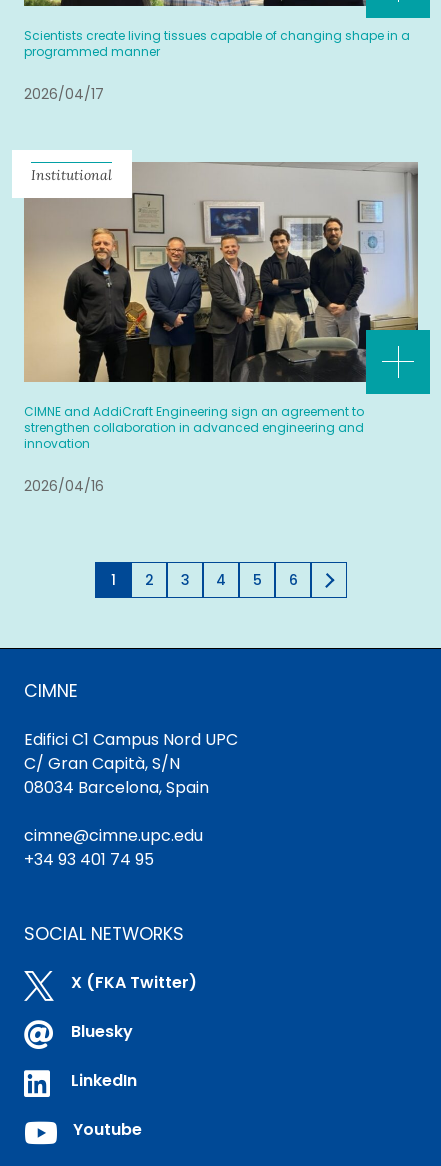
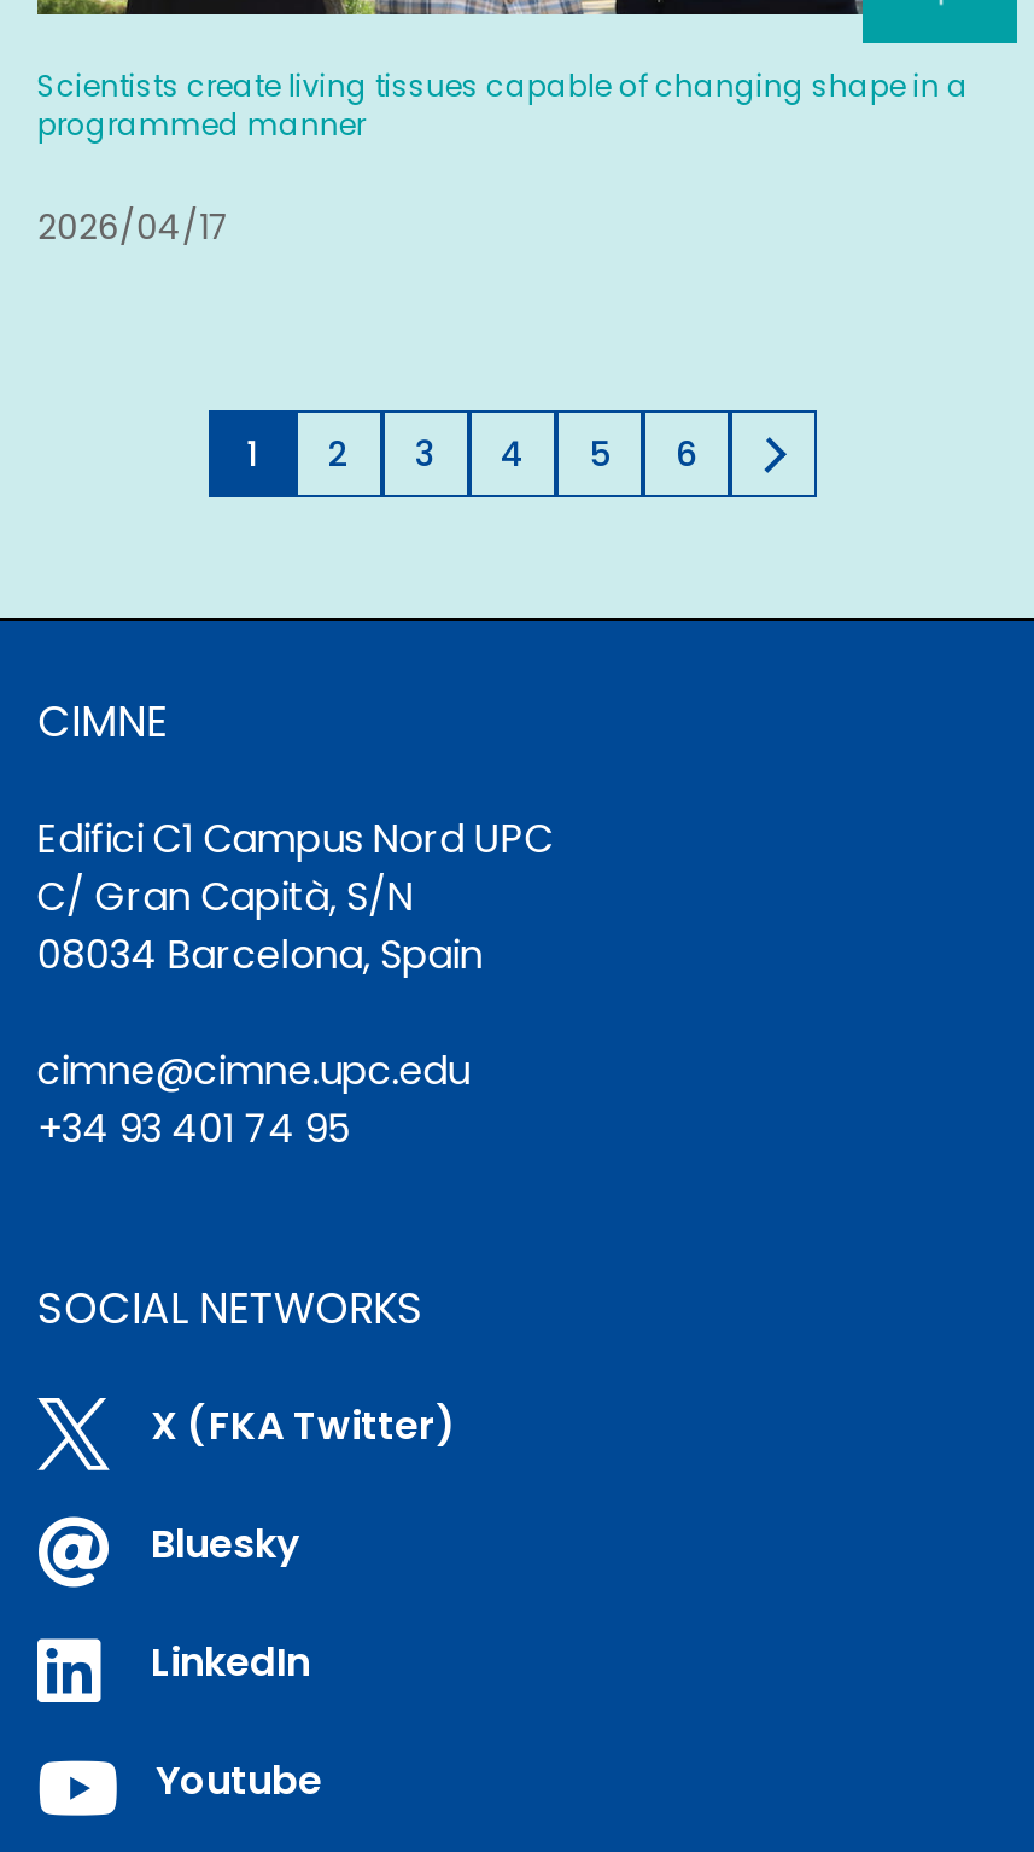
- [image]
- Institutional

- CIMNE and AddiCraft Engineering sign an agreement to
- strengthen collaboration in advanced engineering and
- innovation
- 2026/04/16
